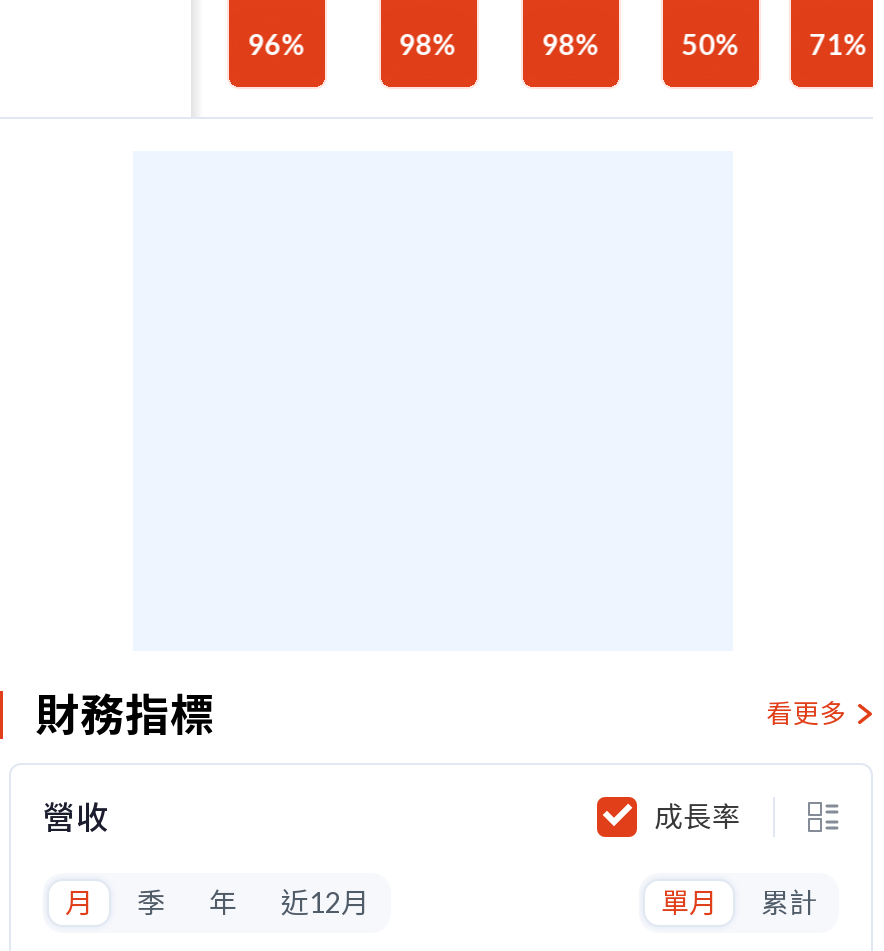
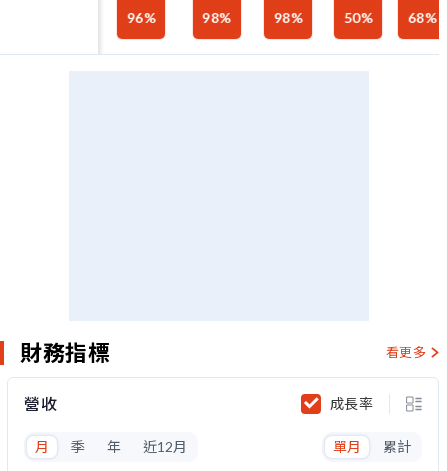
- 71%
+ 68%
